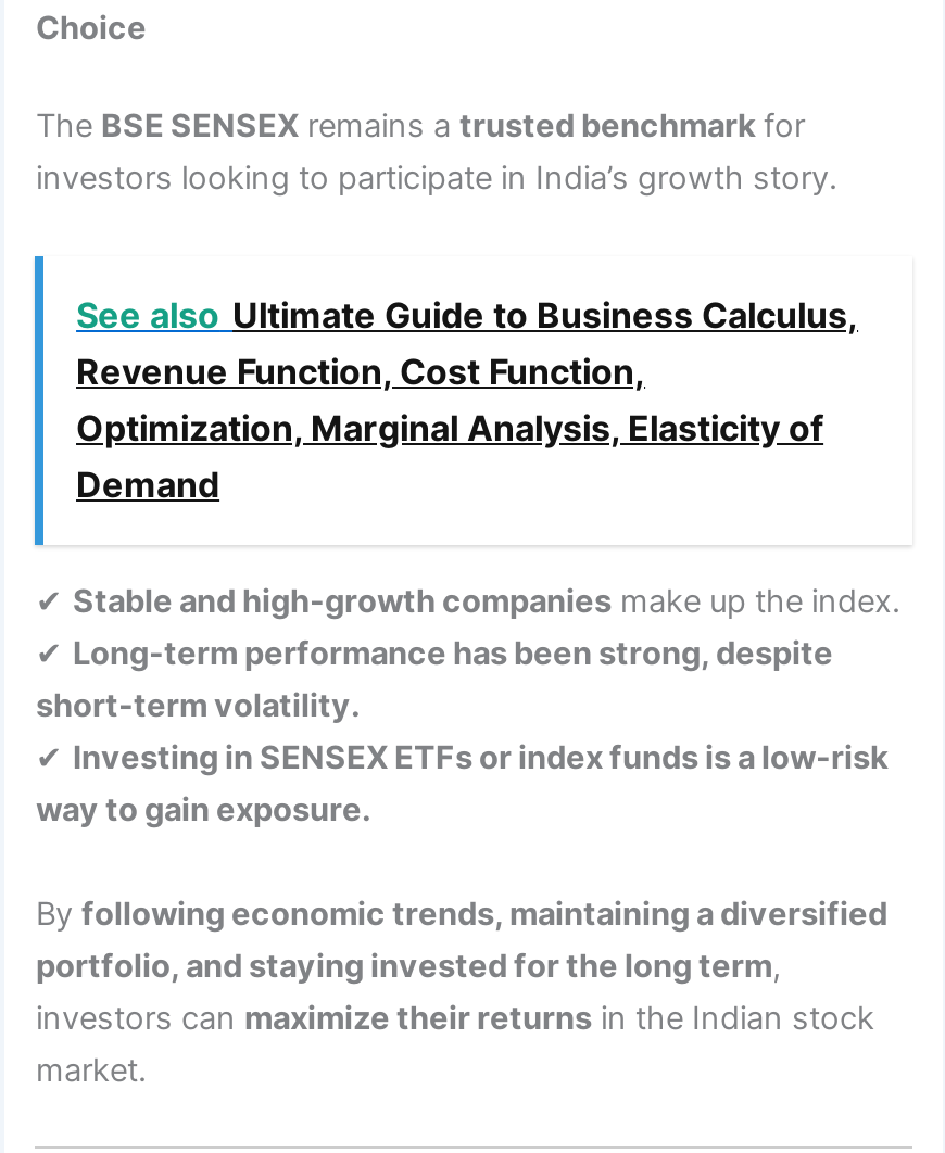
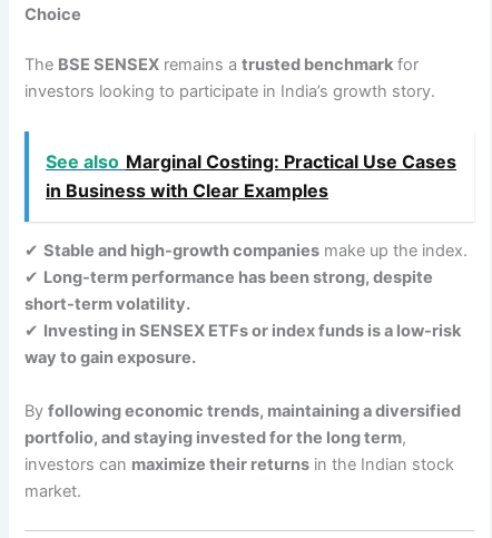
- See also Ultimate Guide to Business Calculus,
- Revenue Function, Cost Function,
- Optimization, Marginal Analysis, Elasticity of
- Demand
+ See also Marginal Costing: Practical Use Cases
+ in Business with Clear Examples
